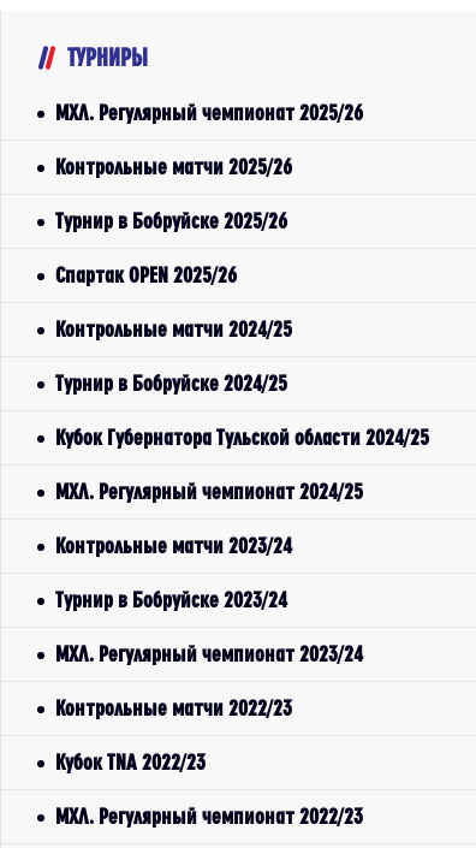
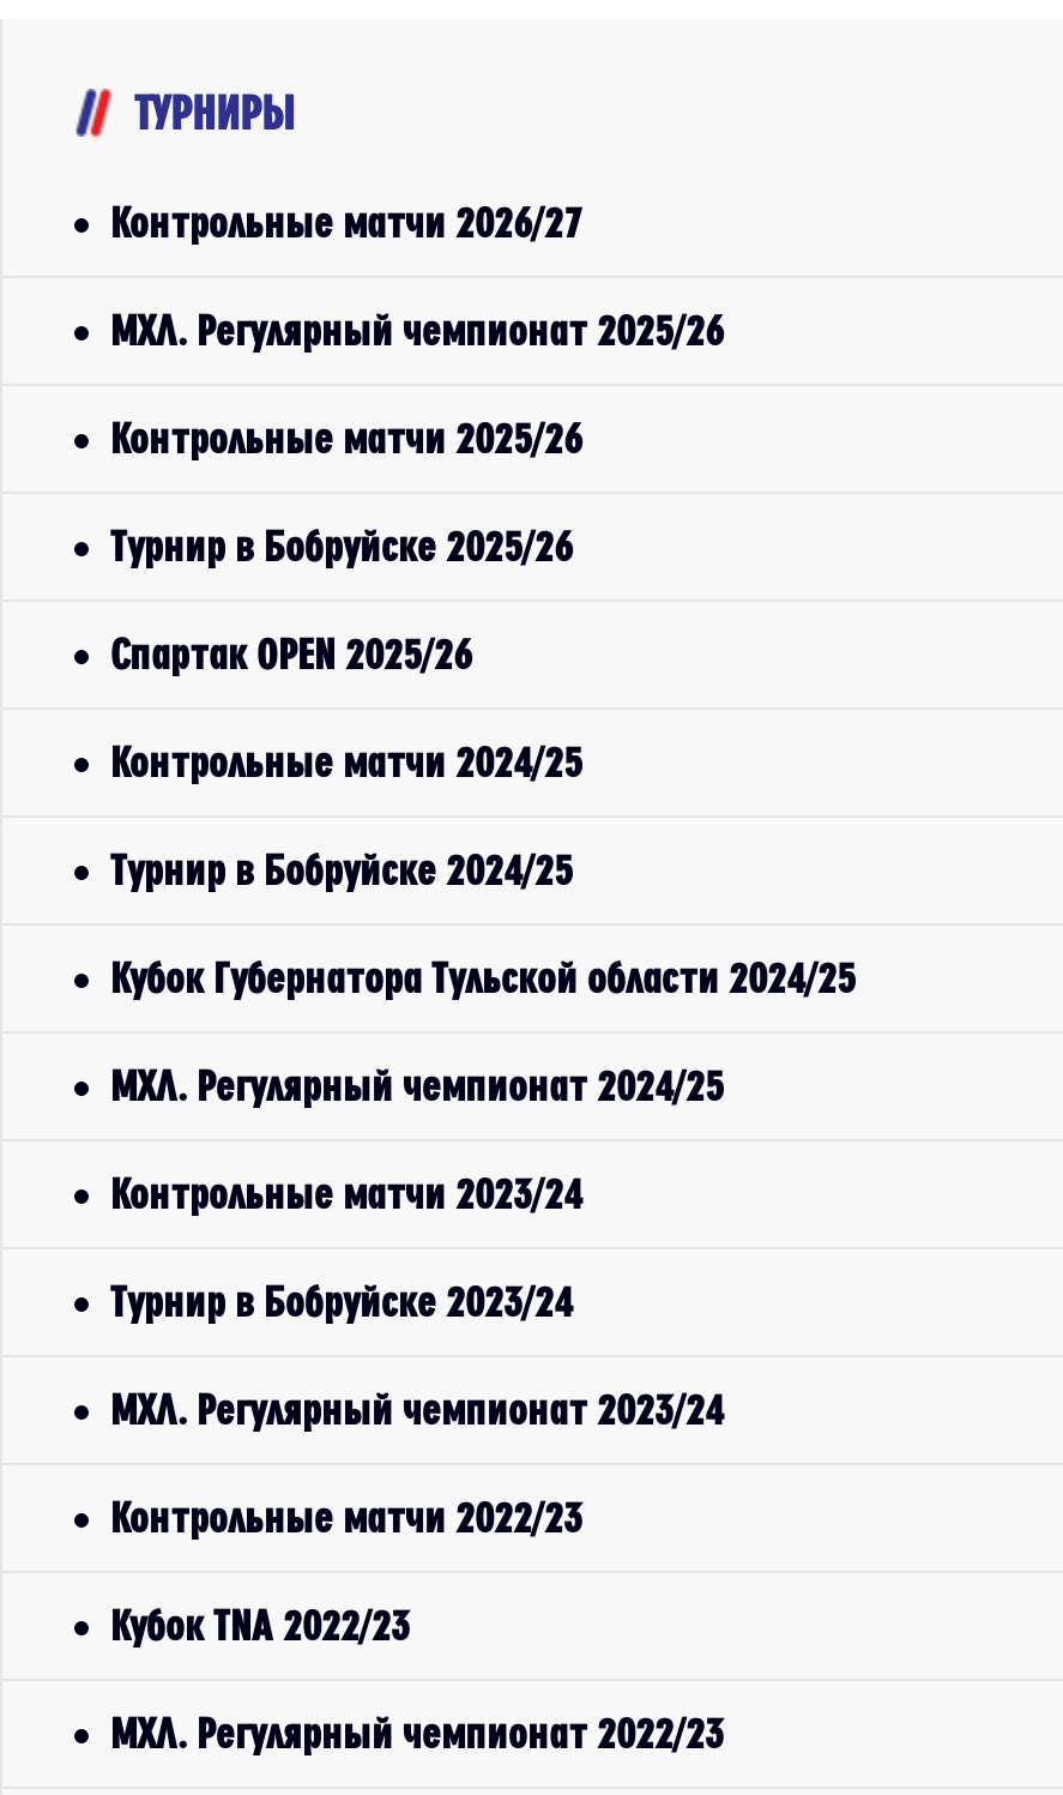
+ Контрольные матчи 2026/27
